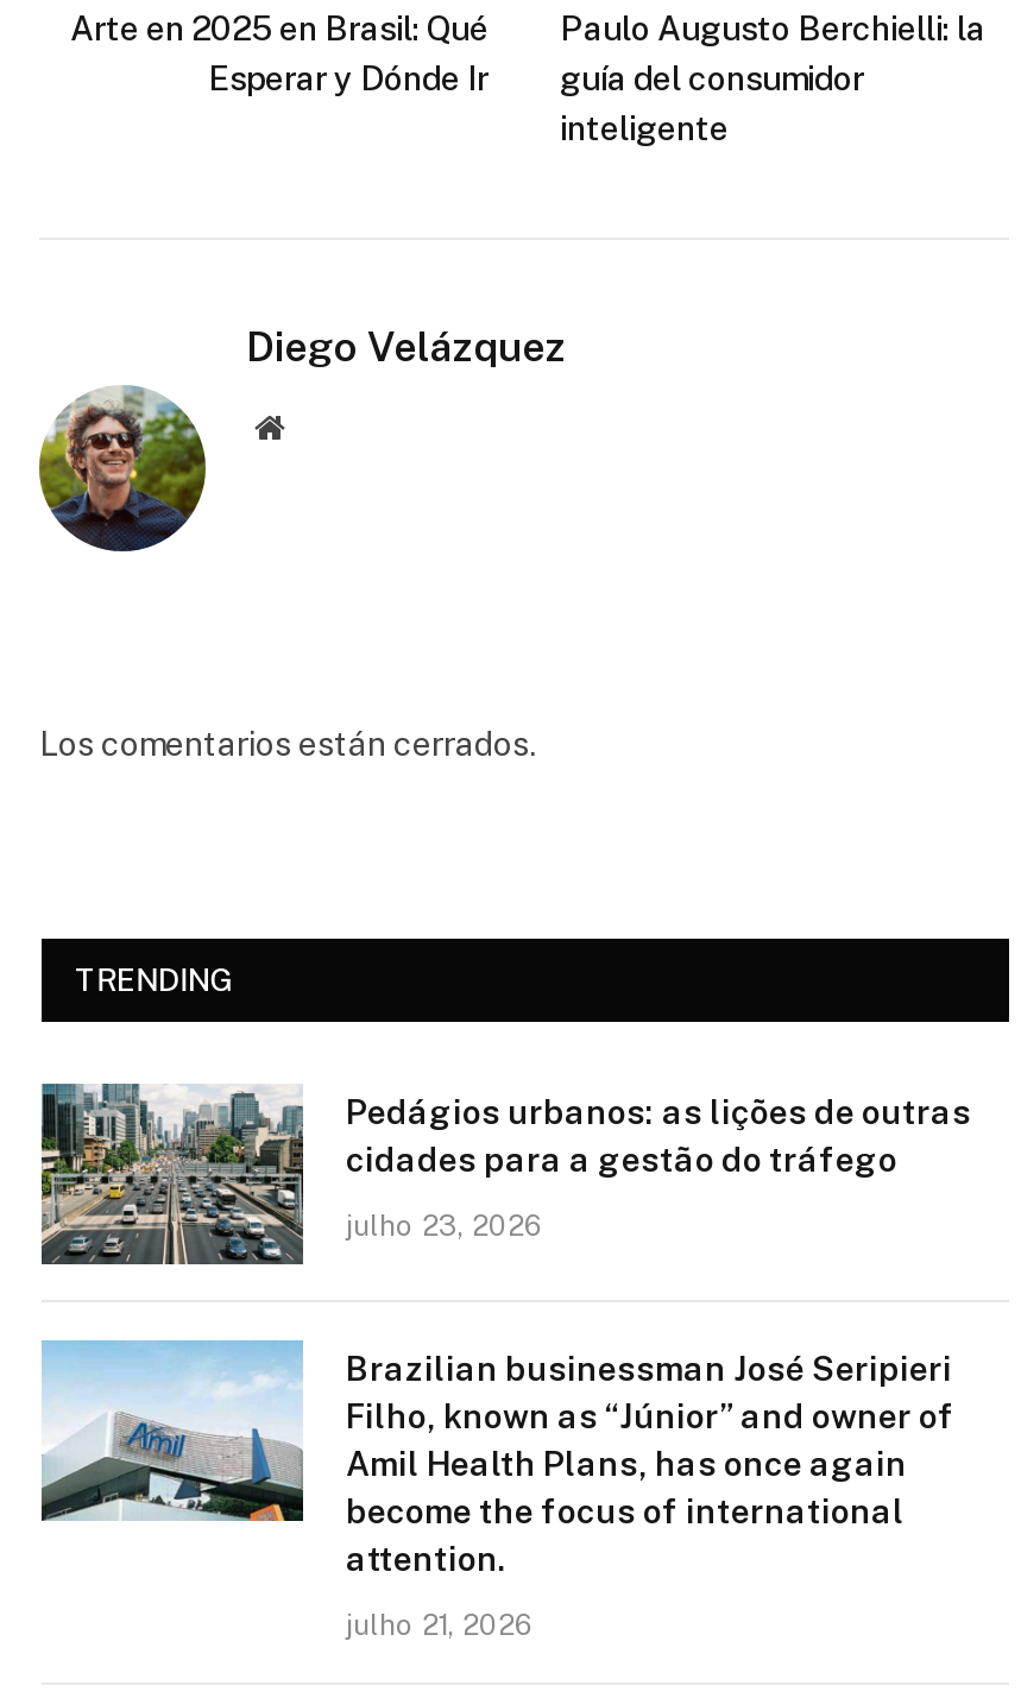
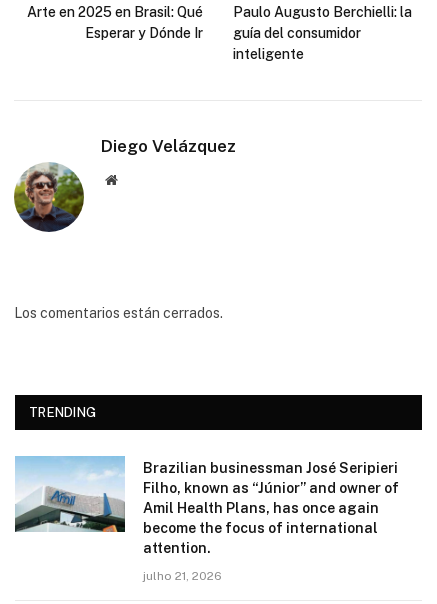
- [image]
- Pedágios urbanos: as lições de outras
- cidades para a gestão do tráfego
- julho 23, 2026
